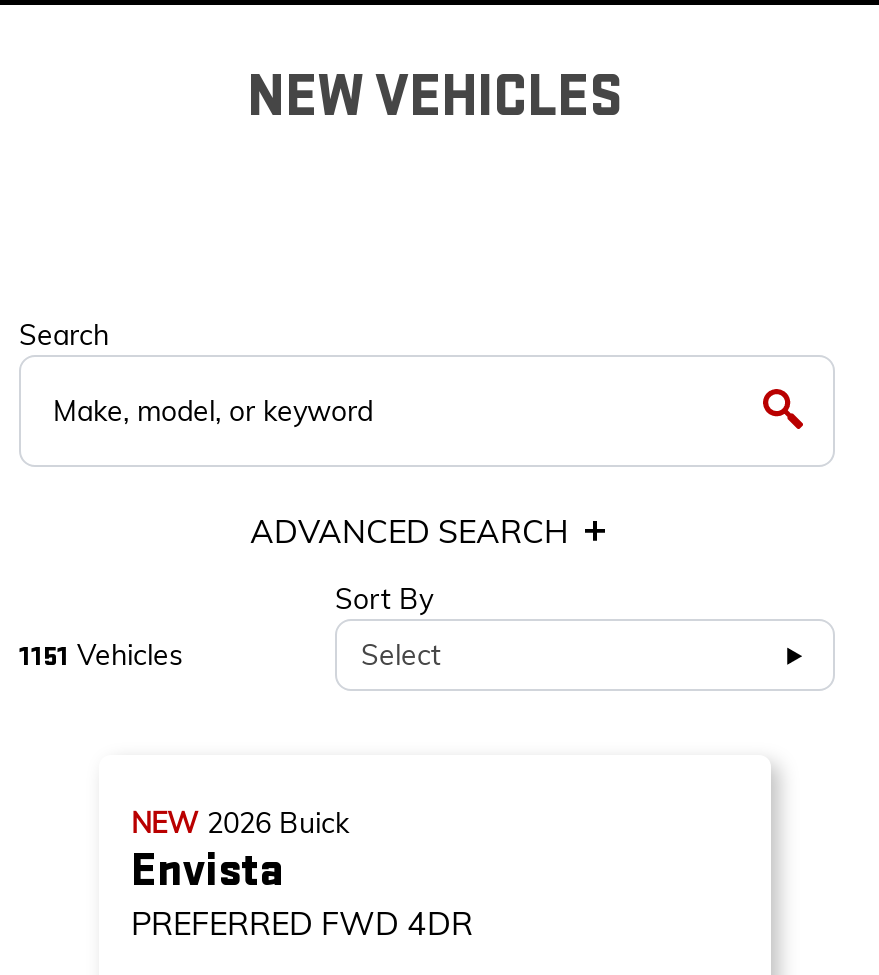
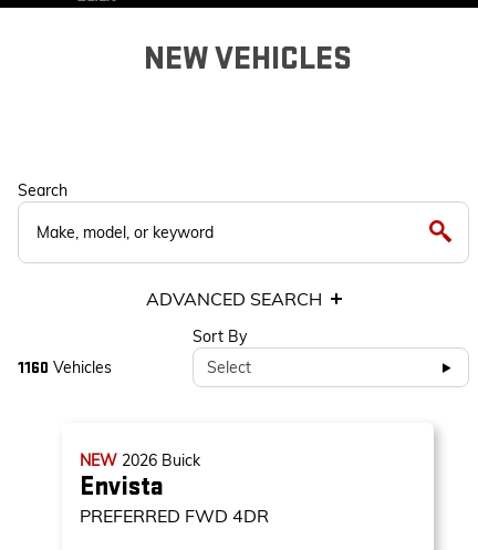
- 1151 Vehicles
+ 1160 Vehicles
